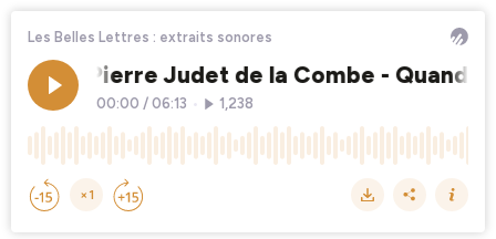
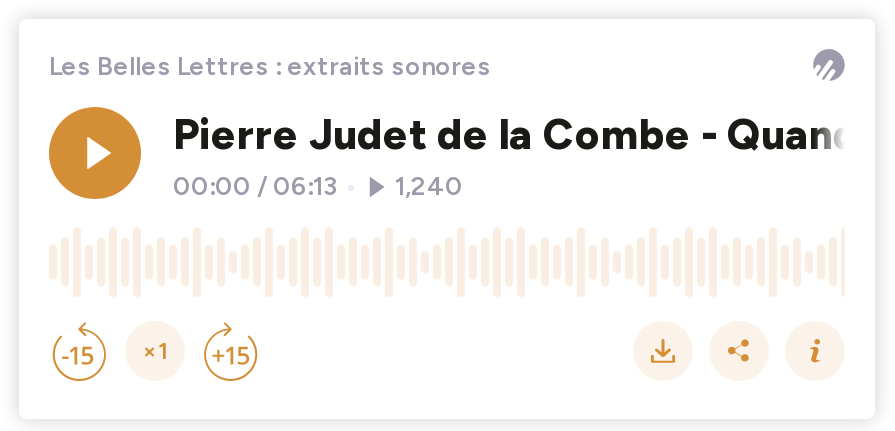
- 00:00 / 06:13 • 1,238
+ 00:00 / 06:13 • 1,240
